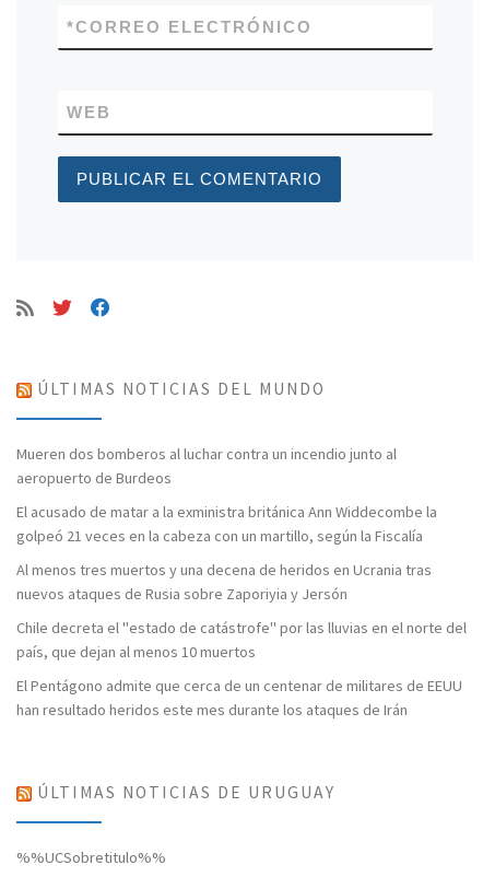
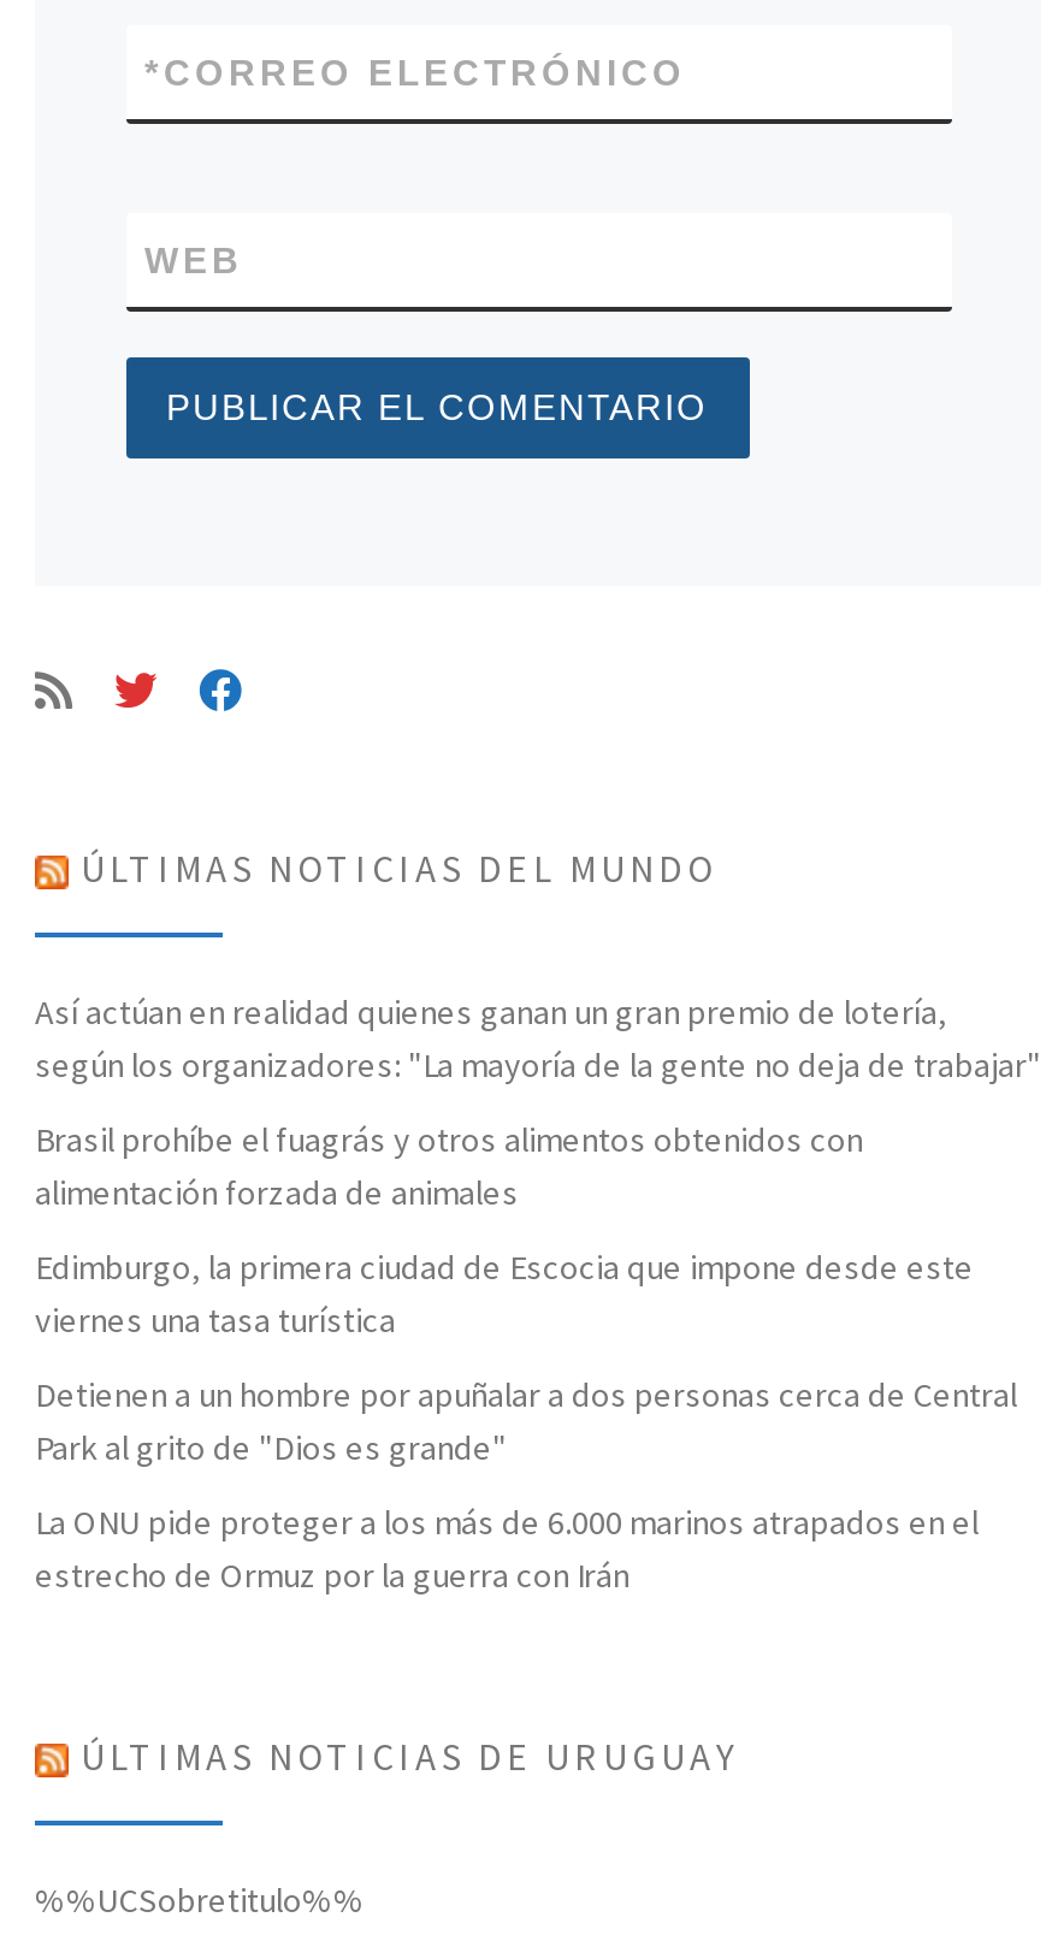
- Mueren dos bomberos al luchar contra un incendio junto al
- aeropuerto de Burdeos
+ Así actúan en realidad quienes ganan un gran premio de lotería,
+ según los organizadores: "La mayoría de la gente no deja de trabajar"

- El acusado de matar a la exministra británica Ann Widdecombe la
- golpeó 21 veces en la cabeza con un martillo, según la Fiscalía
+ Brasil prohíbe el fuagrás y otros alimentos obtenidos con
+ alimentación forzada de animales

- Al menos tres muertos y una decena de heridos en Ucrania tras
- nuevos ataques de Rusia sobre Zaporiyia y Jersón
+ Edimburgo, la primera ciudad de Escocia que impone desde este
+ viernes una tasa turística

- Chile decreta el "estado de catástrofe" por las lluvias en el norte del
- país, que dejan al menos 10 muertos
+ Detienen a un hombre por apuñalar a dos personas cerca de Central
+ Park al grito de "Dios es grande"

- El Pentágono admite que cerca de un centenar de militares de EEUU
- han resultado heridos este mes durante los ataques de Irán
+ La ONU pide proteger a los más de 6.000 marinos atrapados en el
+ estrecho de Ormuz por la guerra con Irán
